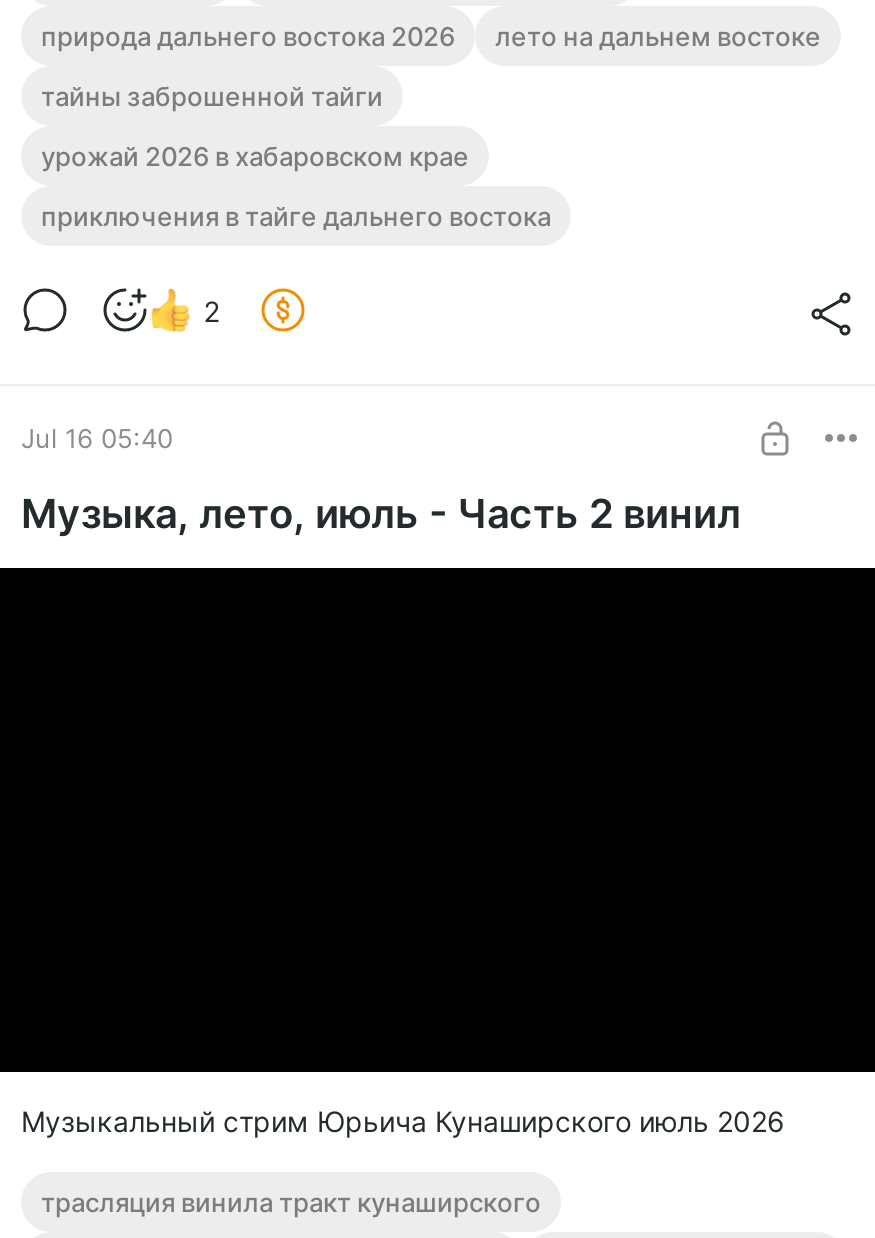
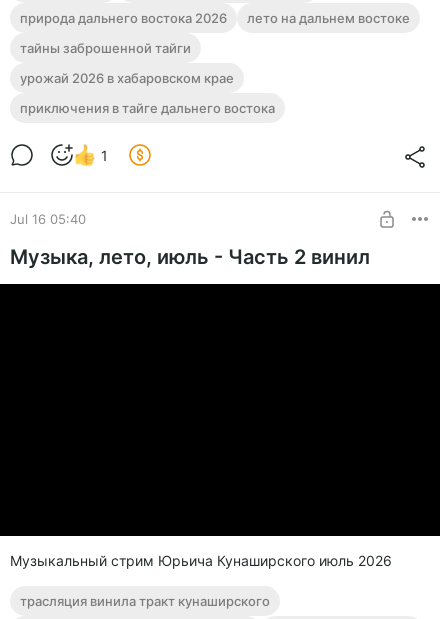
- 2
+ 1
